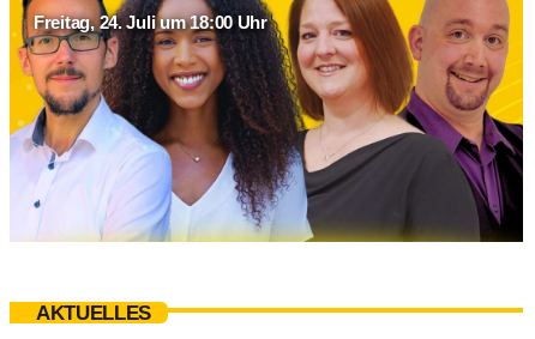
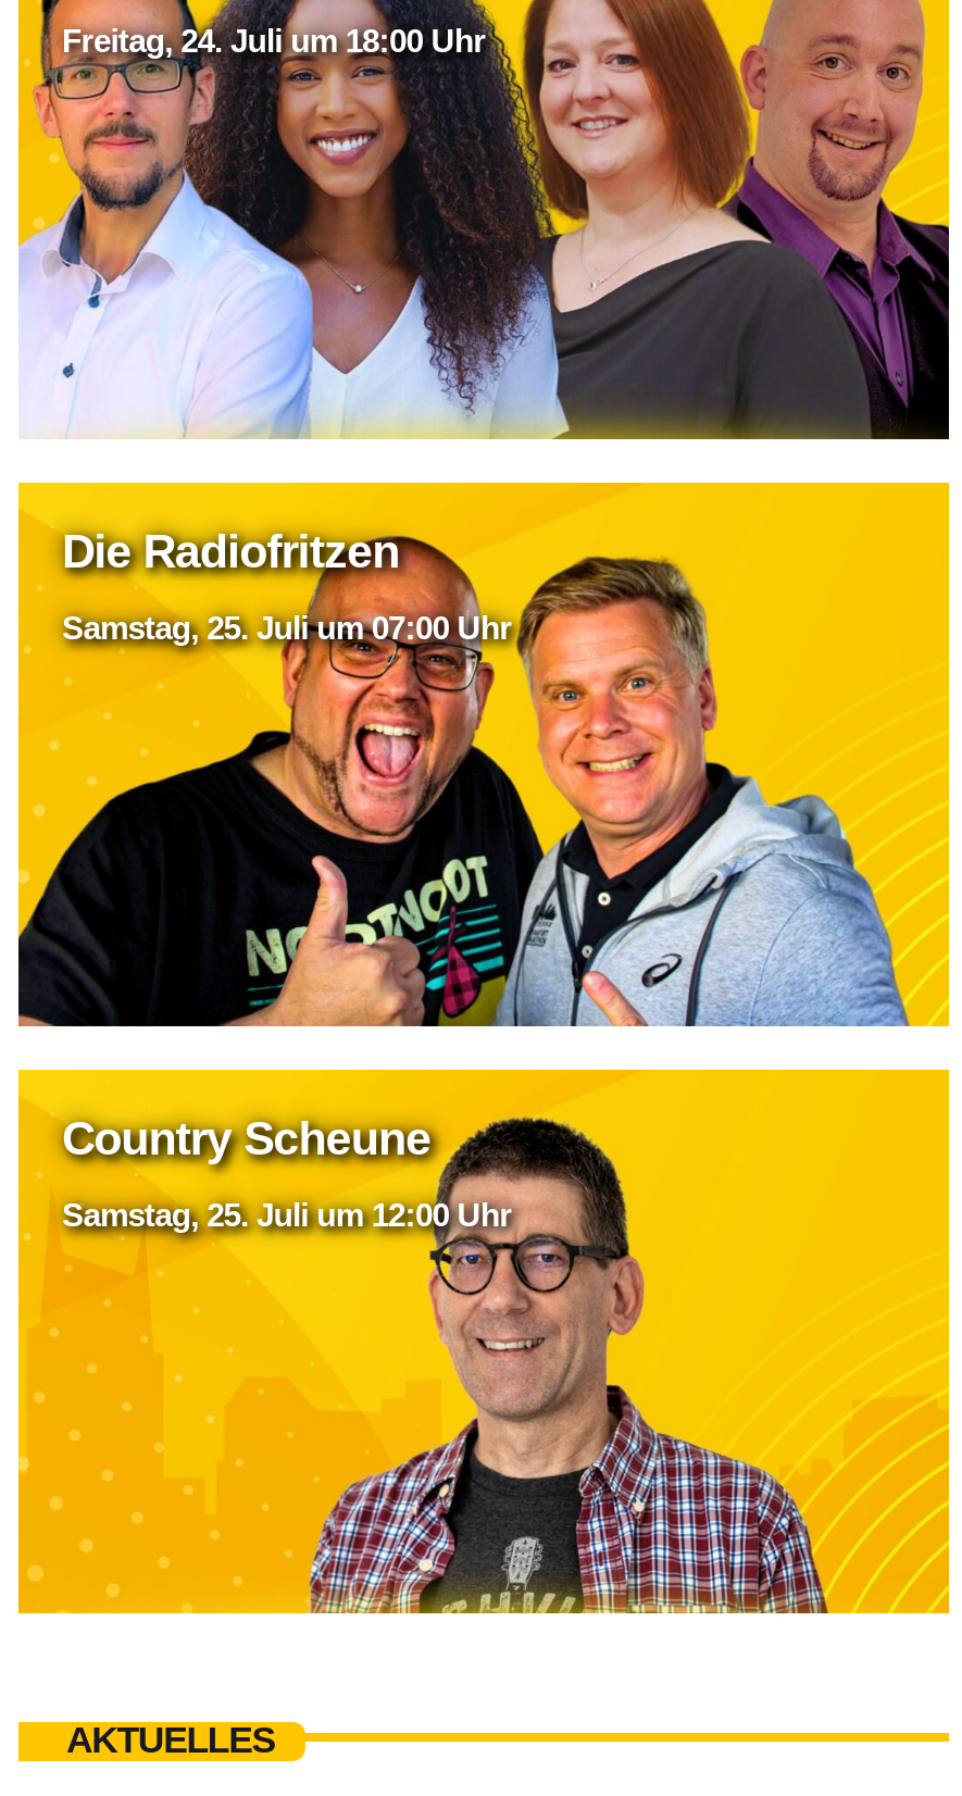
+ [image]
+ Die Radiofritzen
+ Samstag, 25. Juli um 07:00 Uhr

+ [image]
+ Country Scheune
+ Samstag, 25. Juli um 12:00 Uhr
